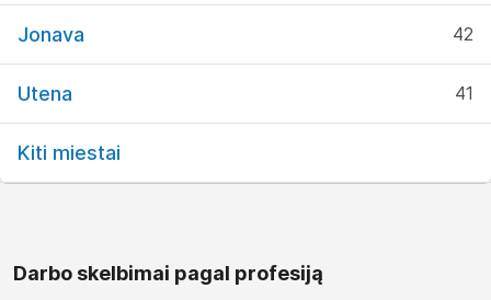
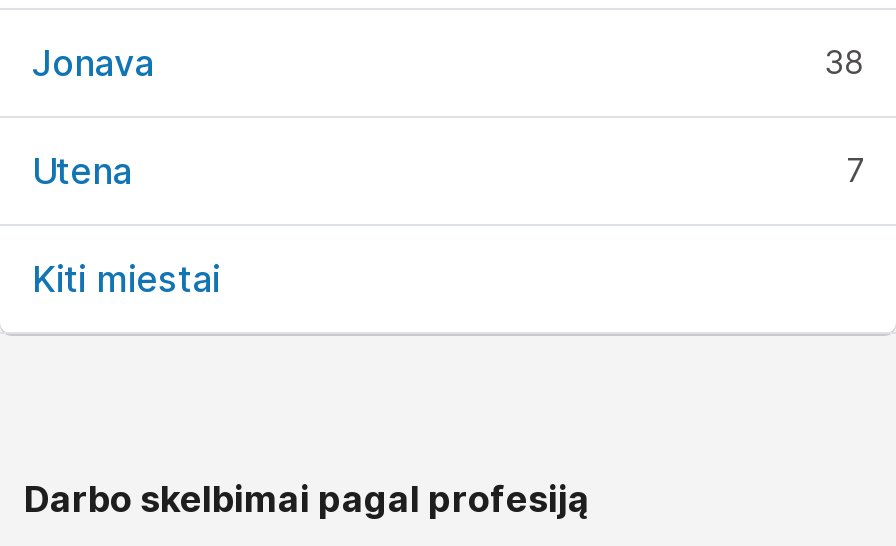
- 42
+ 38

- 41
+ 7
